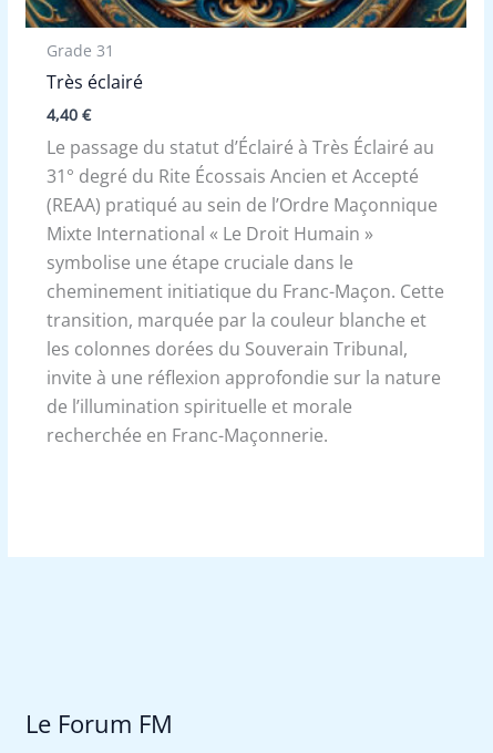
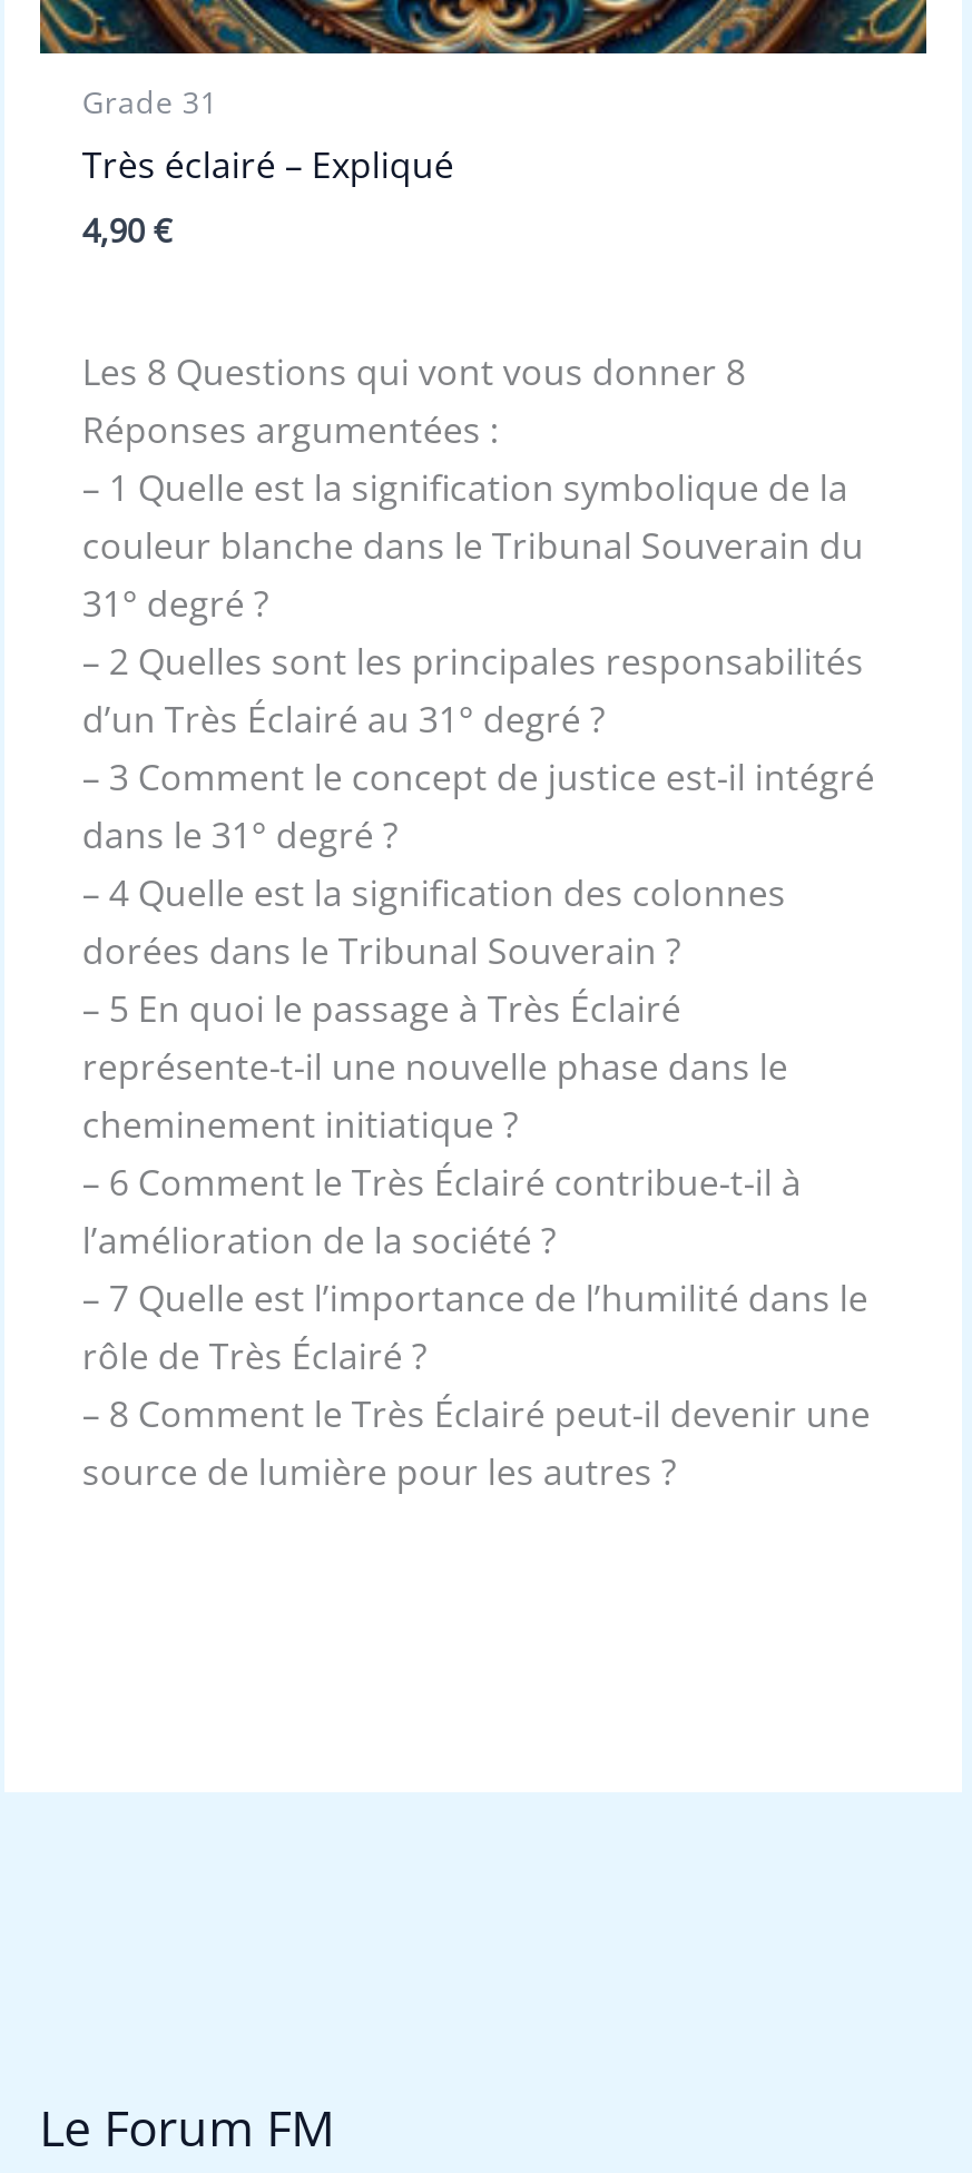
- Très éclairé
- 4,40 €
- Le passage du statut d’Éclairé à Très Éclairé au
- 31° degré du Rite Écossais Ancien et Accepté
- (REAA) pratiqué au sein de l’Ordre Maçonnique
- Mixte International « Le Droit Humain »
- symbolise une étape cruciale dans le
- cheminement initiatique du Franc-Maçon. Cette
- transition, marquée par la couleur blanche et
- les colonnes dorées du Souverain Tribunal,
- invite à une réflexion approfondie sur la nature
- de l’illumination spirituelle et morale
- recherchée en Franc-Maçonnerie.
+ Très éclairé – Expliqué
+ 4,90 €
+ Les 8 Questions qui vont vous donner 8
+ Réponses argumentées :
+ – 1 Quelle est la signification symbolique de la
+ couleur blanche dans le Tribunal Souverain du
+ 31° degré ?
+ – 2 Quelles sont les principales responsabilités
+ d’un Très Éclairé au 31° degré ?
+ – 3 Comment le concept de justice est-il intégré
+ dans le 31° degré ?
+ – 4 Quelle est la signification des colonnes
+ dorées dans le Tribunal Souverain ?
+ – 5 En quoi le passage à Très Éclairé
+ représente-t-il une nouvelle phase dans le
+ cheminement initiatique ?
+ – 6 Comment le Très Éclairé contribue-t-il à
+ l’amélioration de la société ?
+ – 7 Quelle est l’importance de l’humilité dans le
+ rôle de Très Éclairé ?
+ – 8 Comment le Très Éclairé peut-il devenir une
+ source de lumière pour les autres ?
